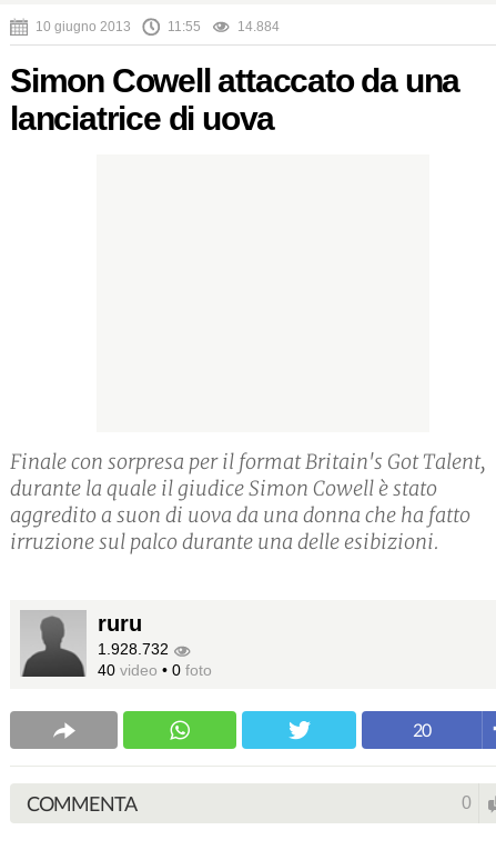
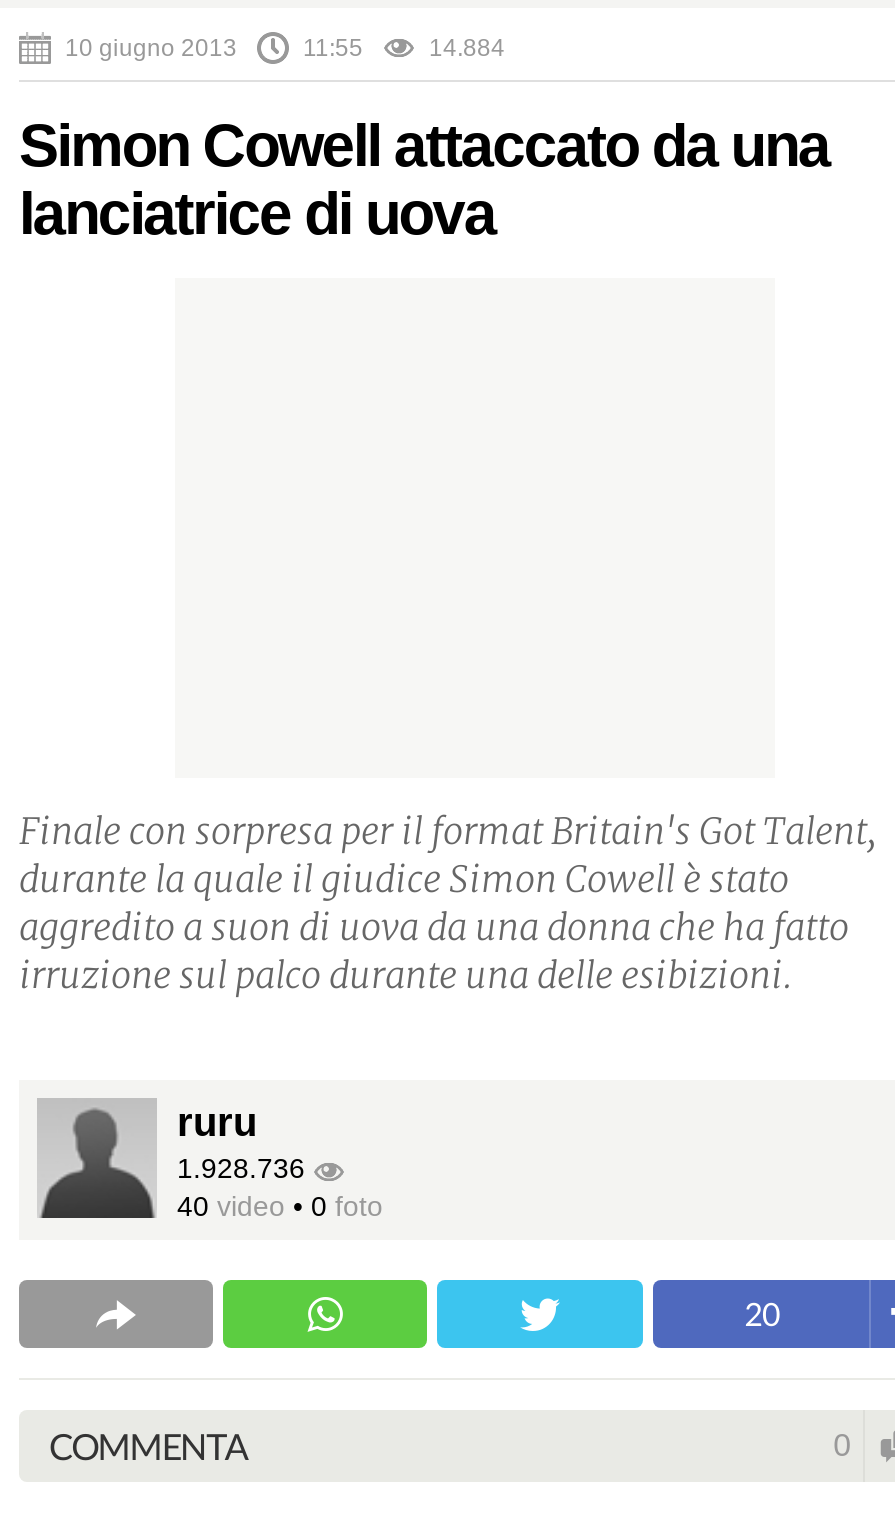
- 1.928.732
+ 1.928.736
